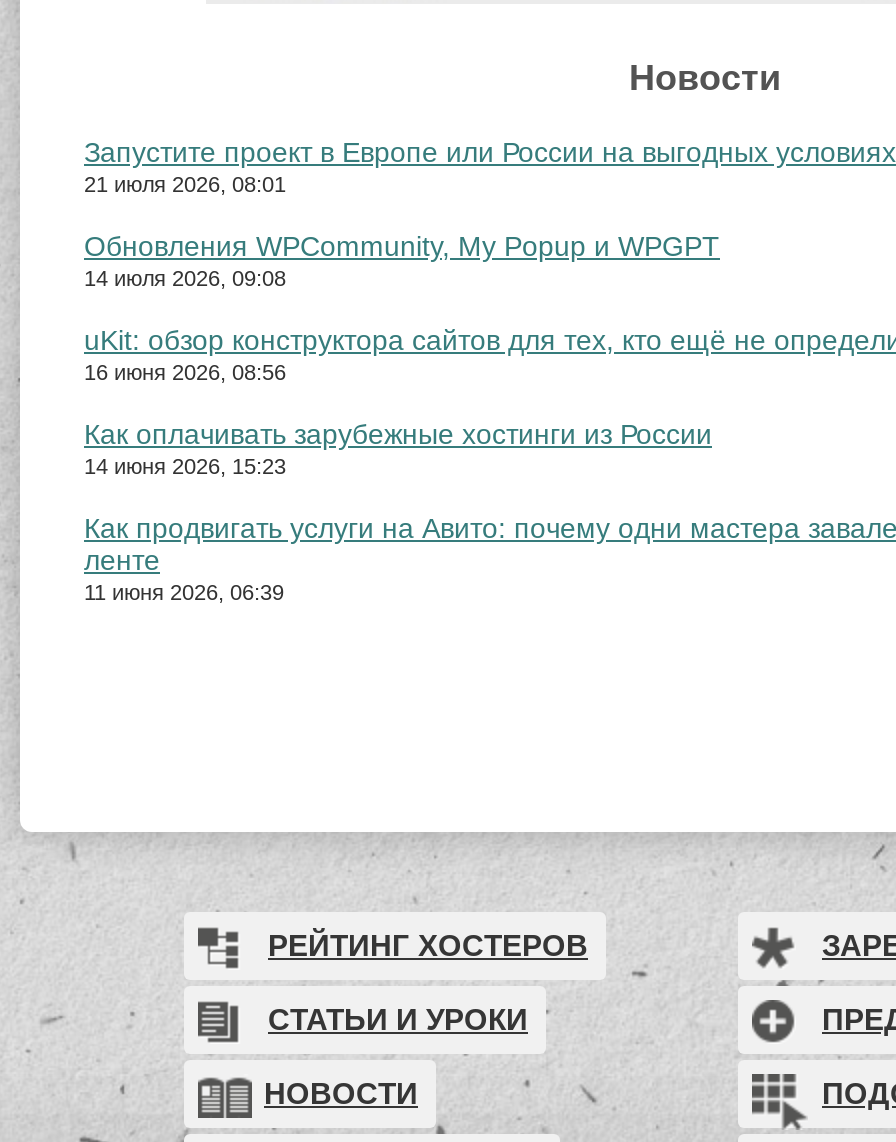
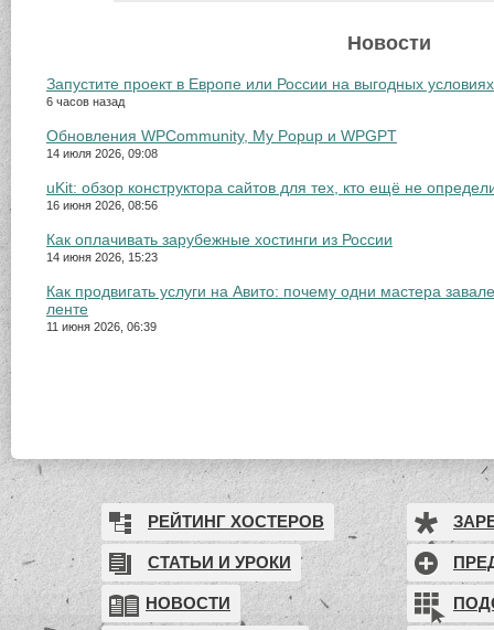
- 21 июля 2026, 08:01
+ 6 часов назад
